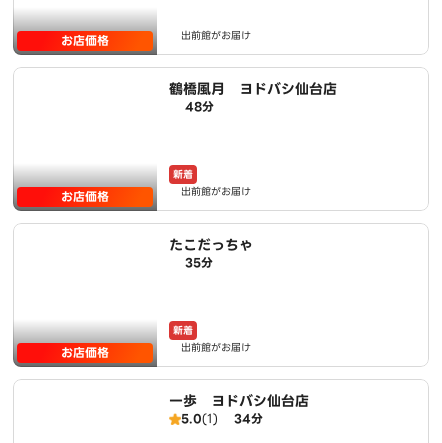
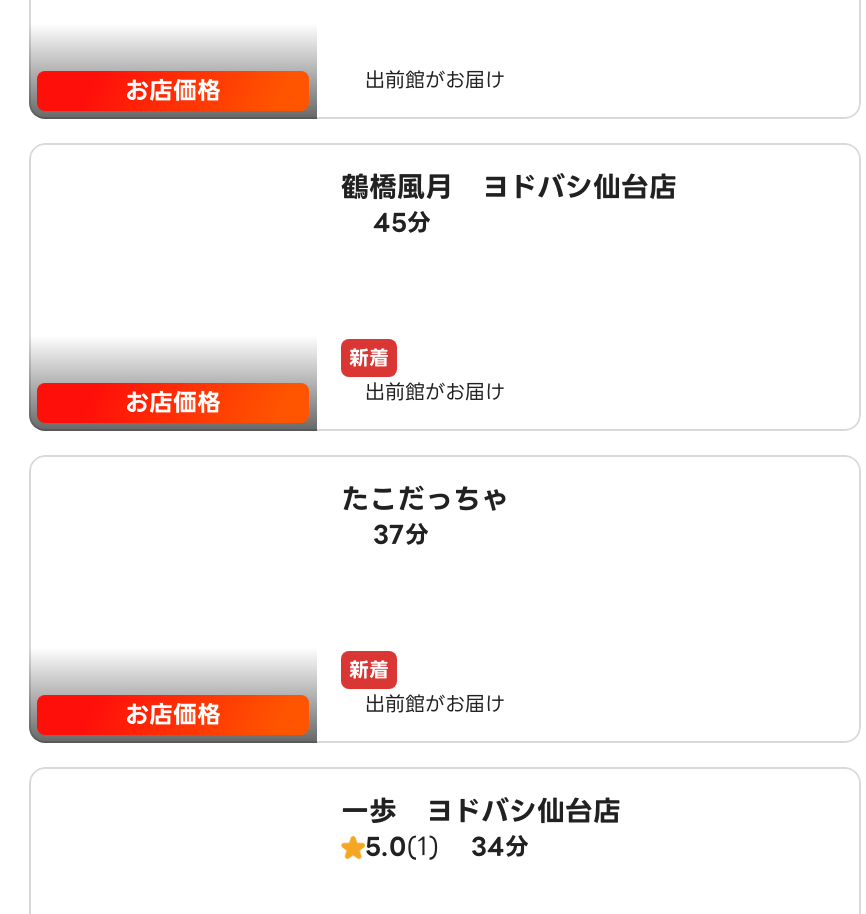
- 48分
+ 45分

- 35分
+ 37分
